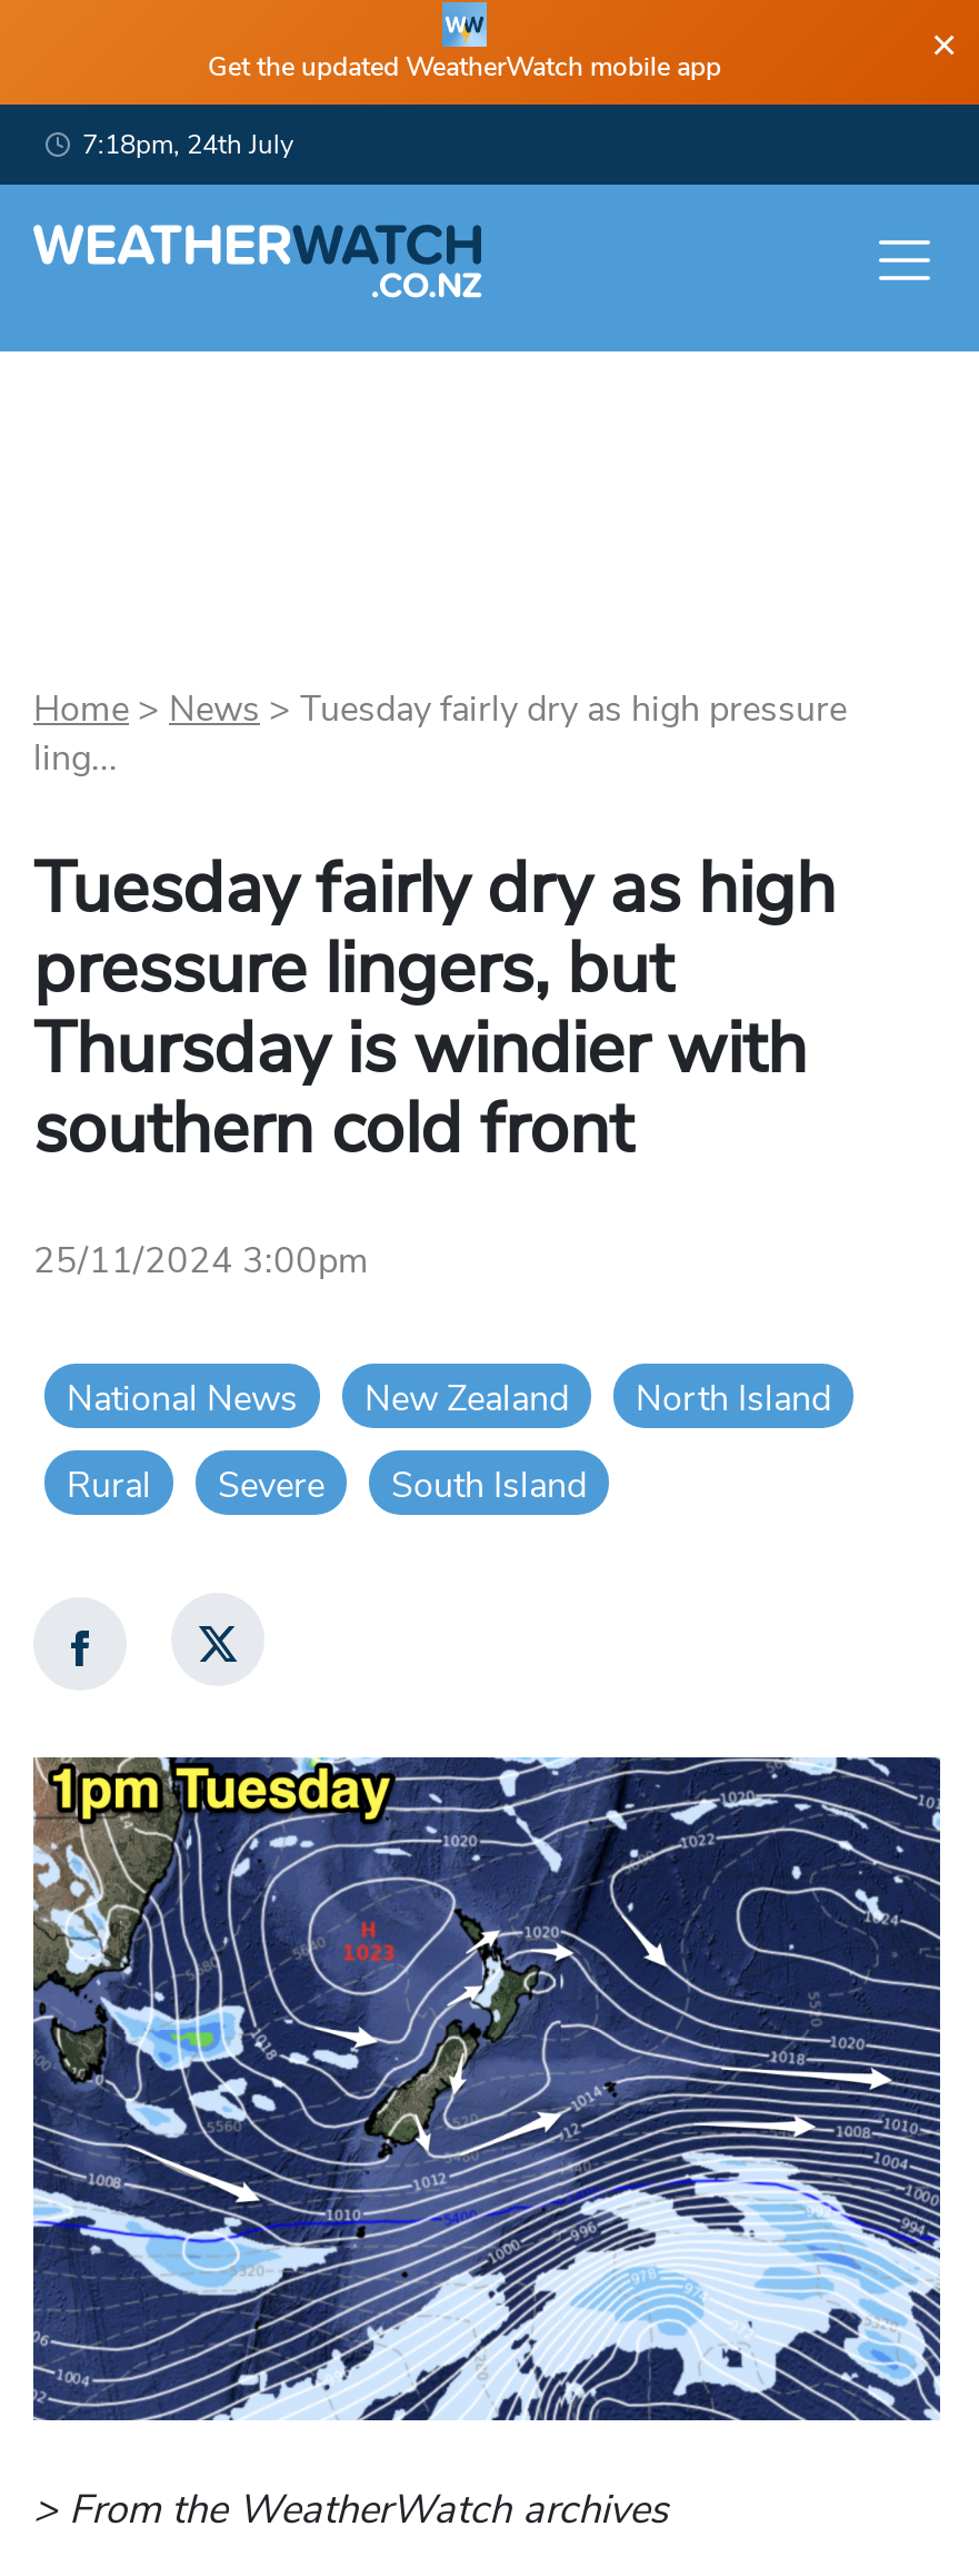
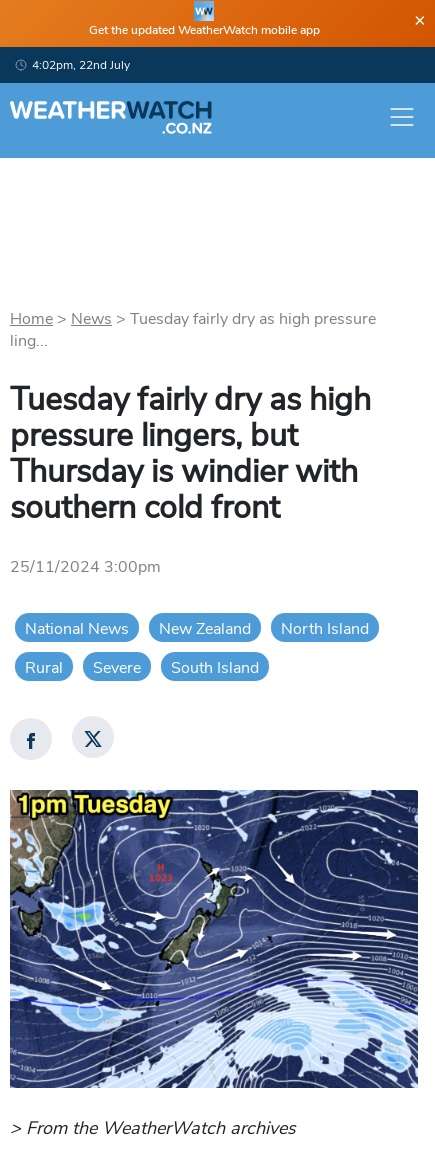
- 7:18pm, 24th July
+ 4:02pm, 22nd July
